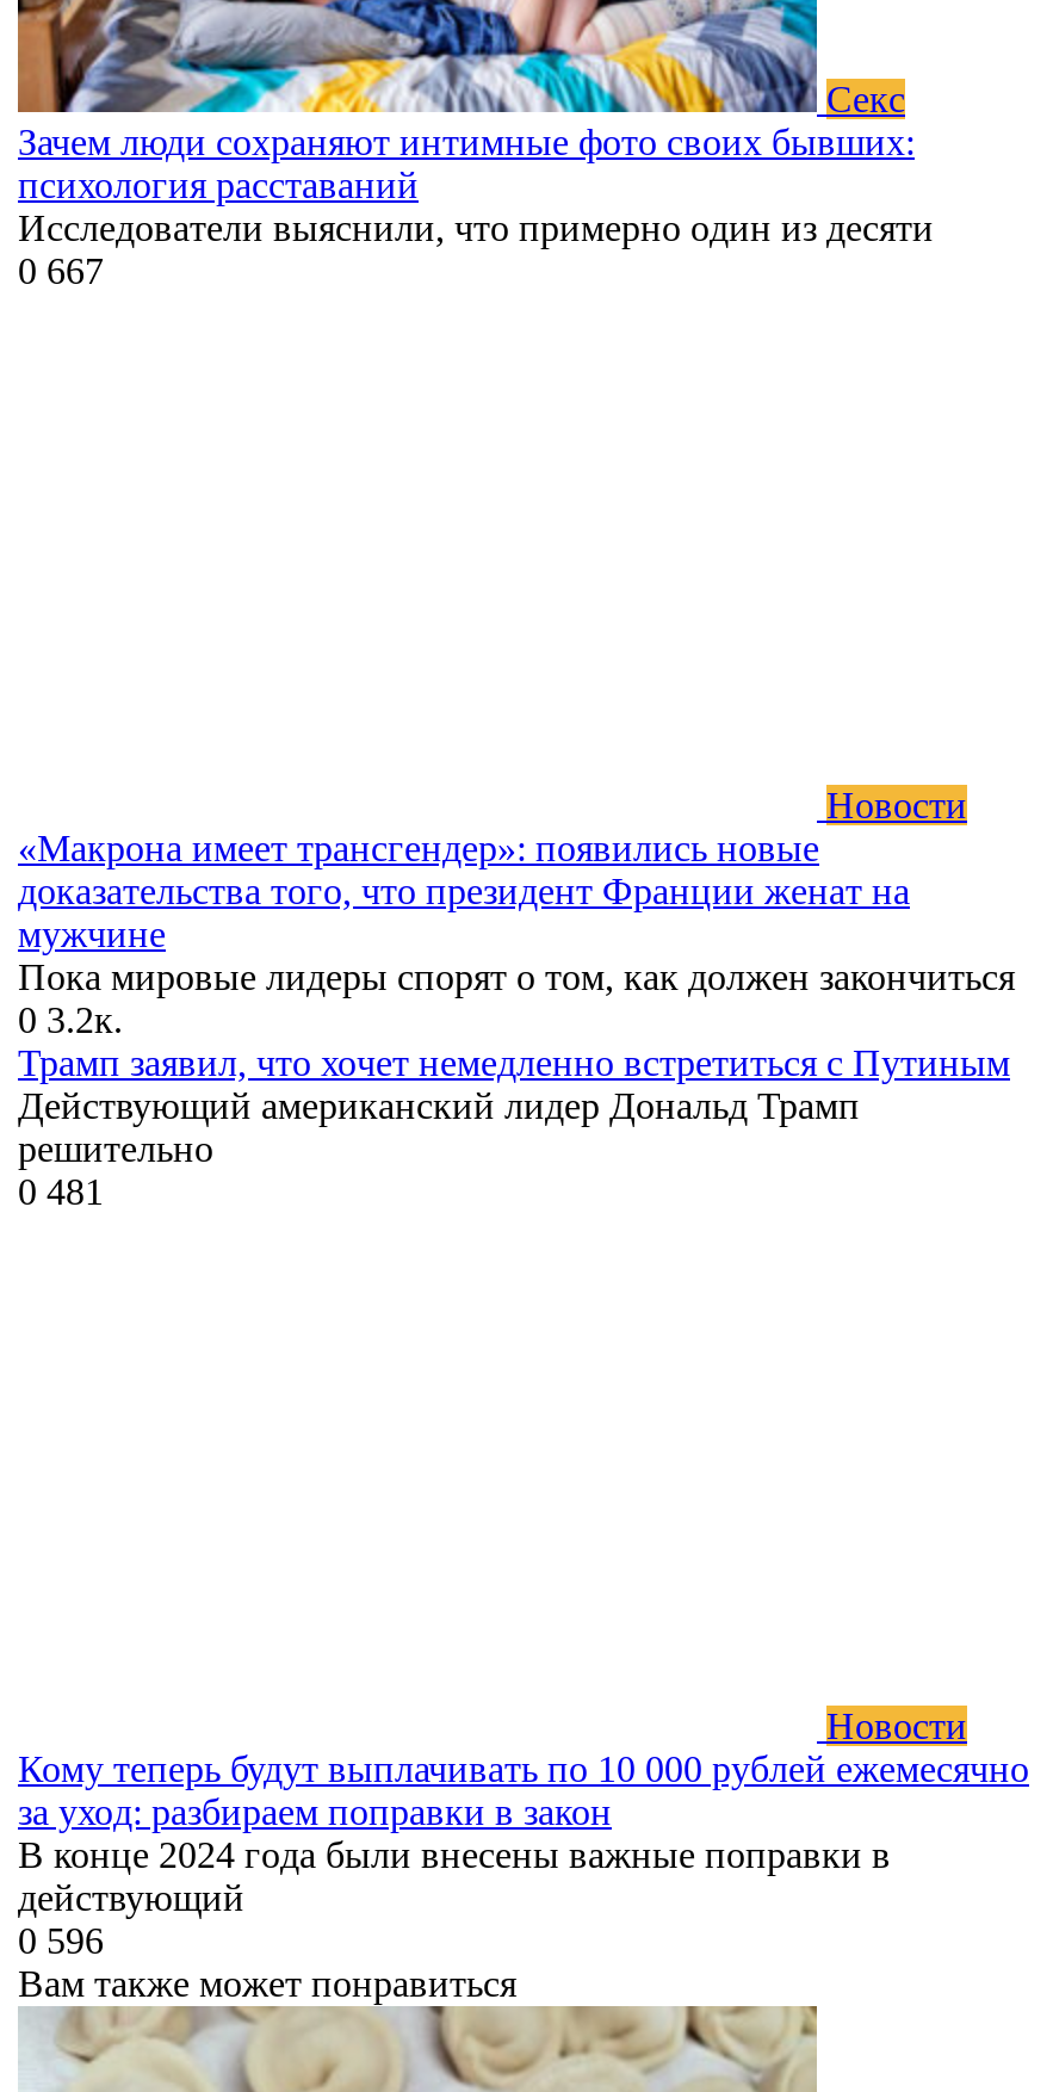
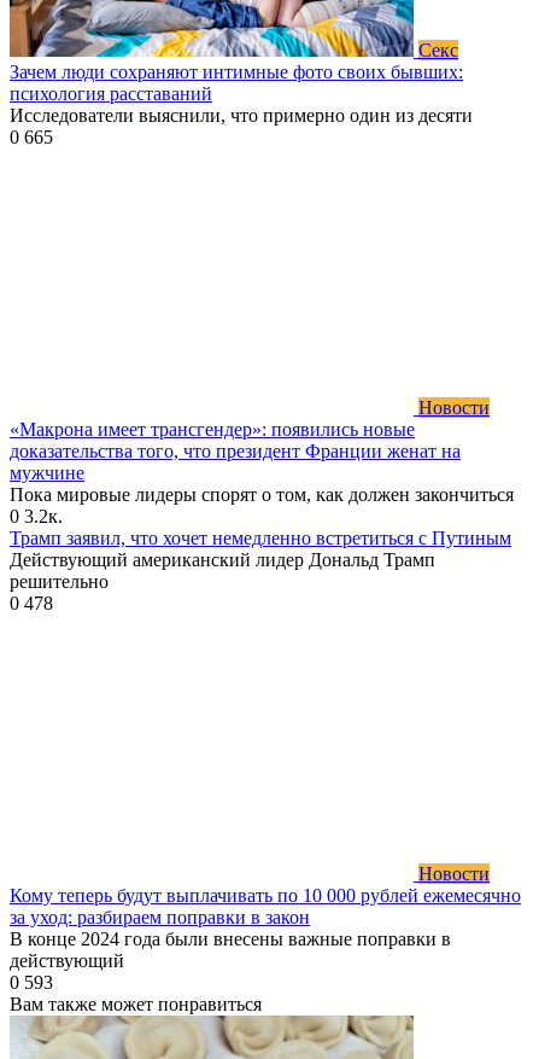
- 0 667
+ 0 665

- 0 481
+ 0 478

- 0 596
+ 0 593
